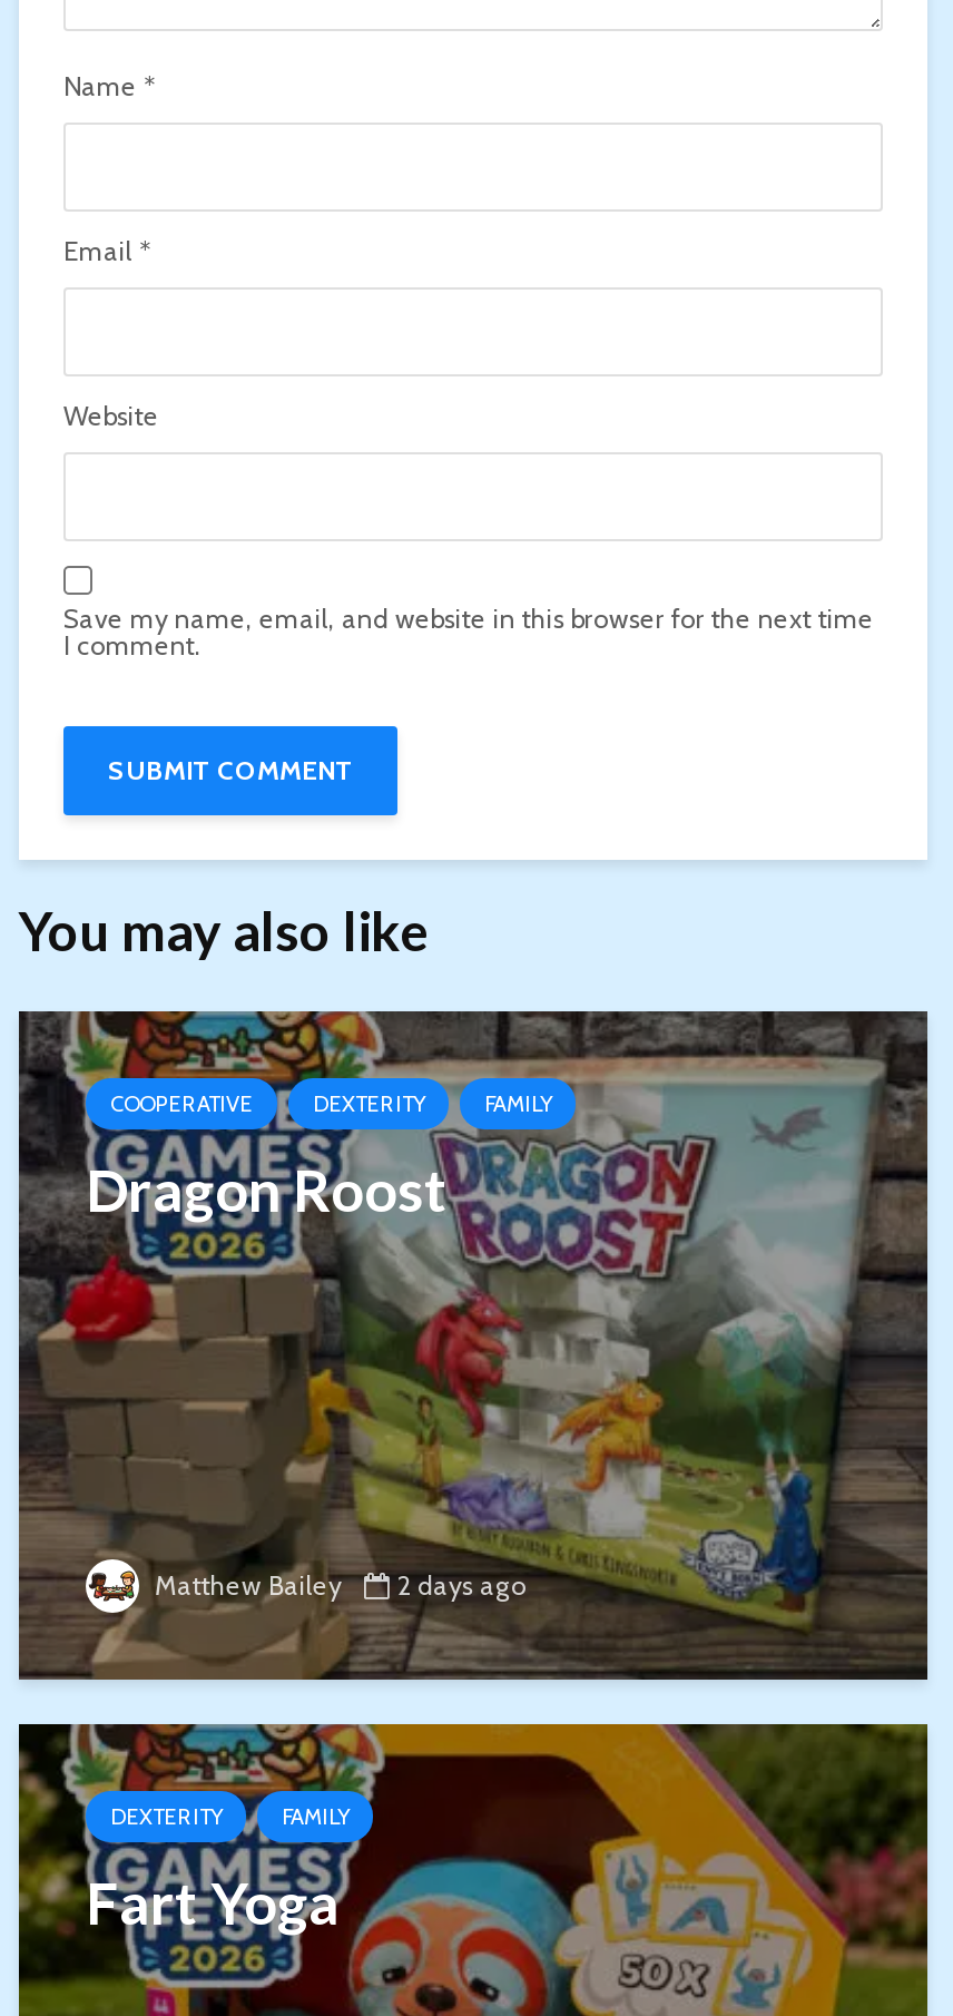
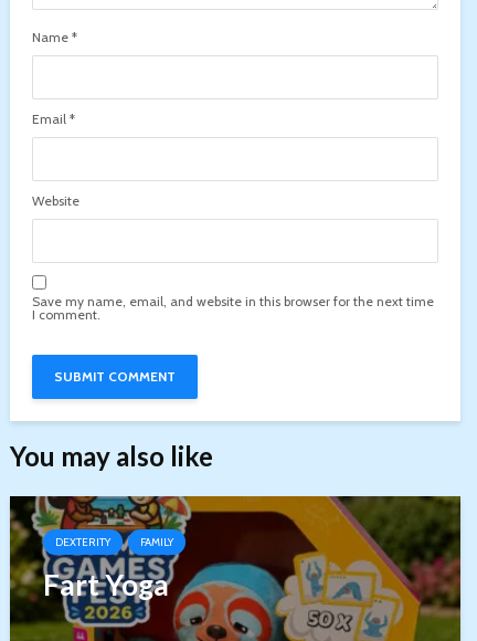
- [image]
- COOPERATIVE
- DEXTERITY
- FAMILY
- Dragon Roost

- Matthew Bailey
- 2 days ago
